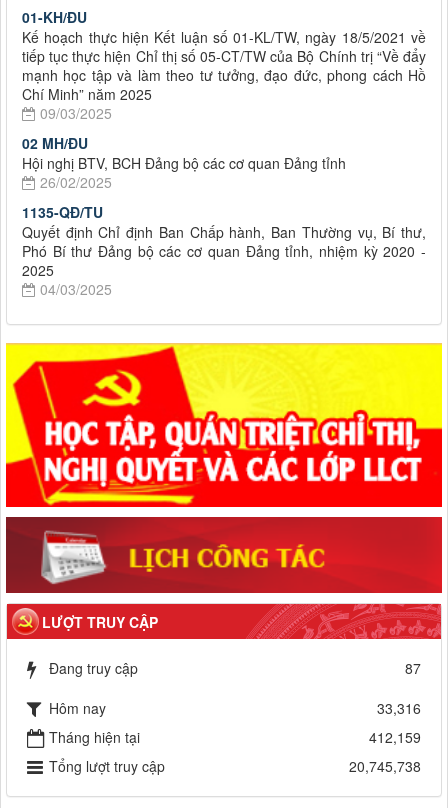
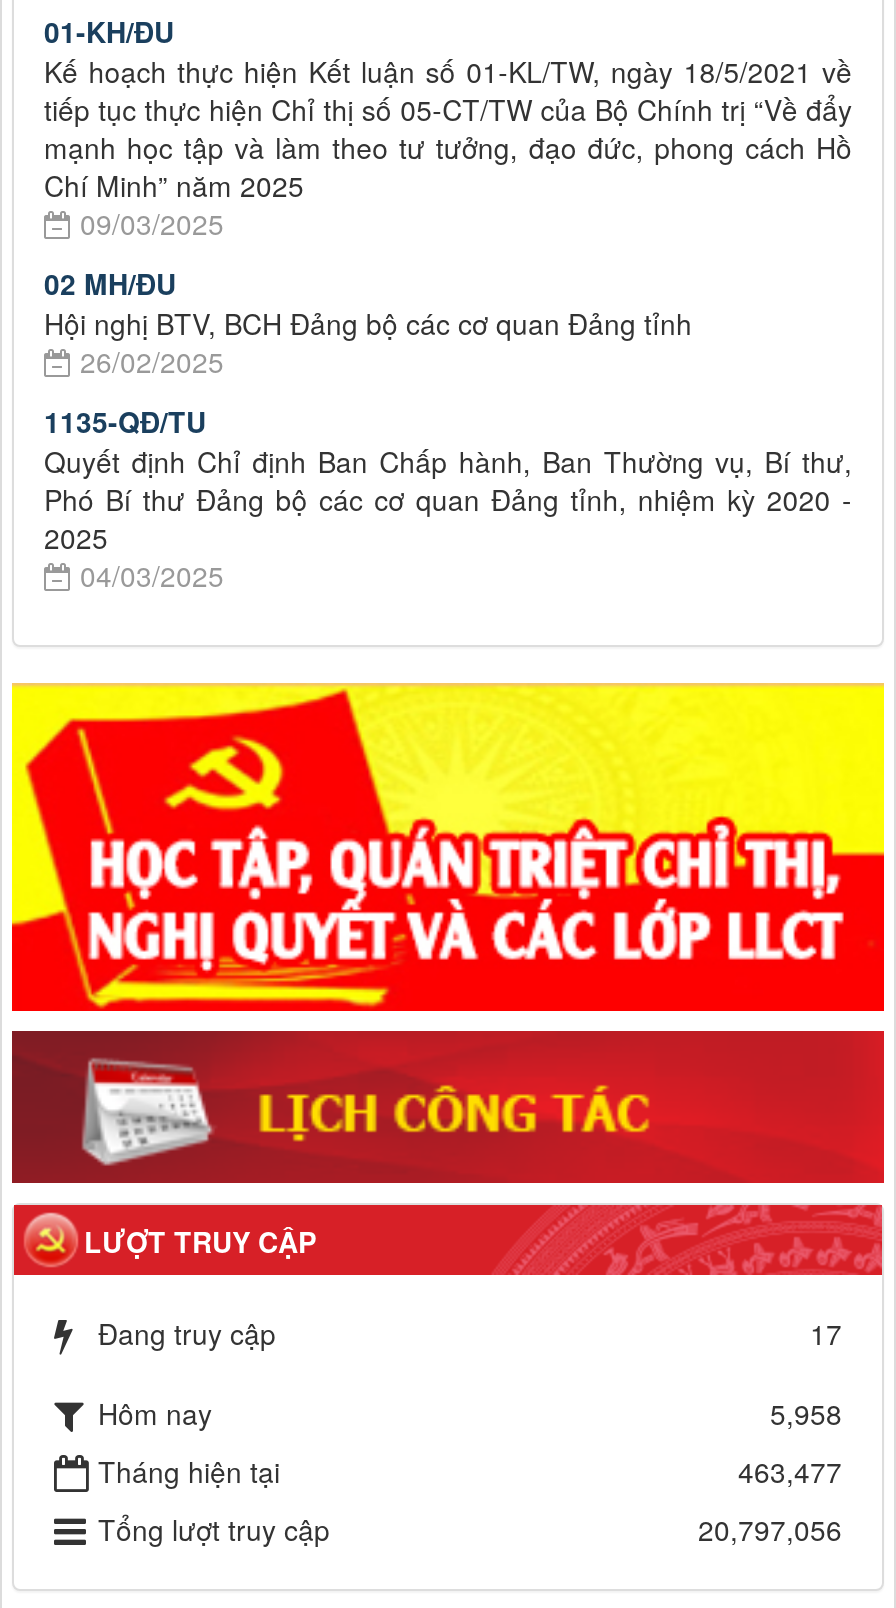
- 87
+ 17

- 33,316
+ 5,958

- 412,159
+ 463,477

- 20,745,738
+ 20,797,056
